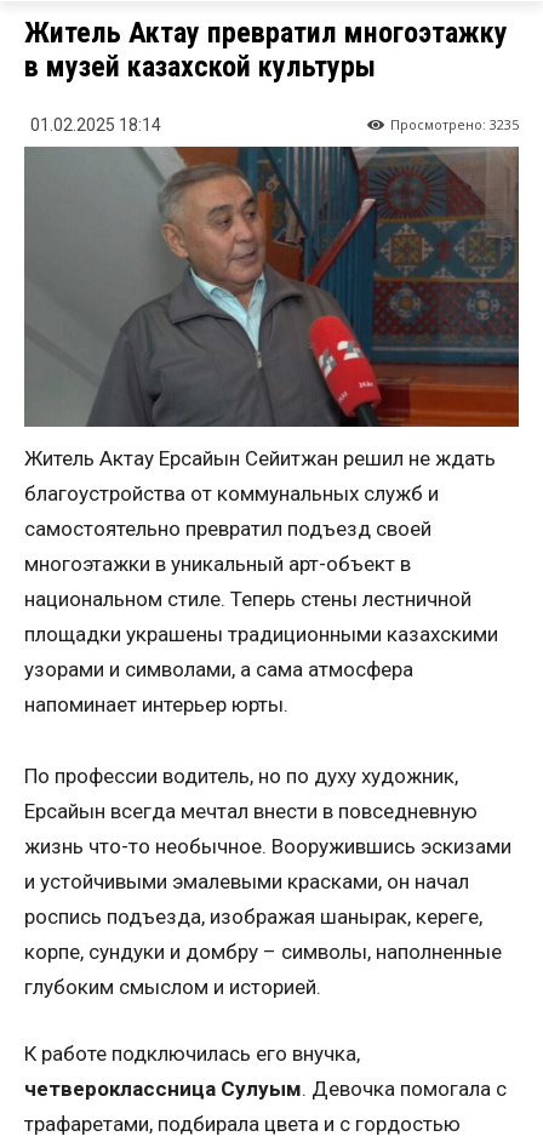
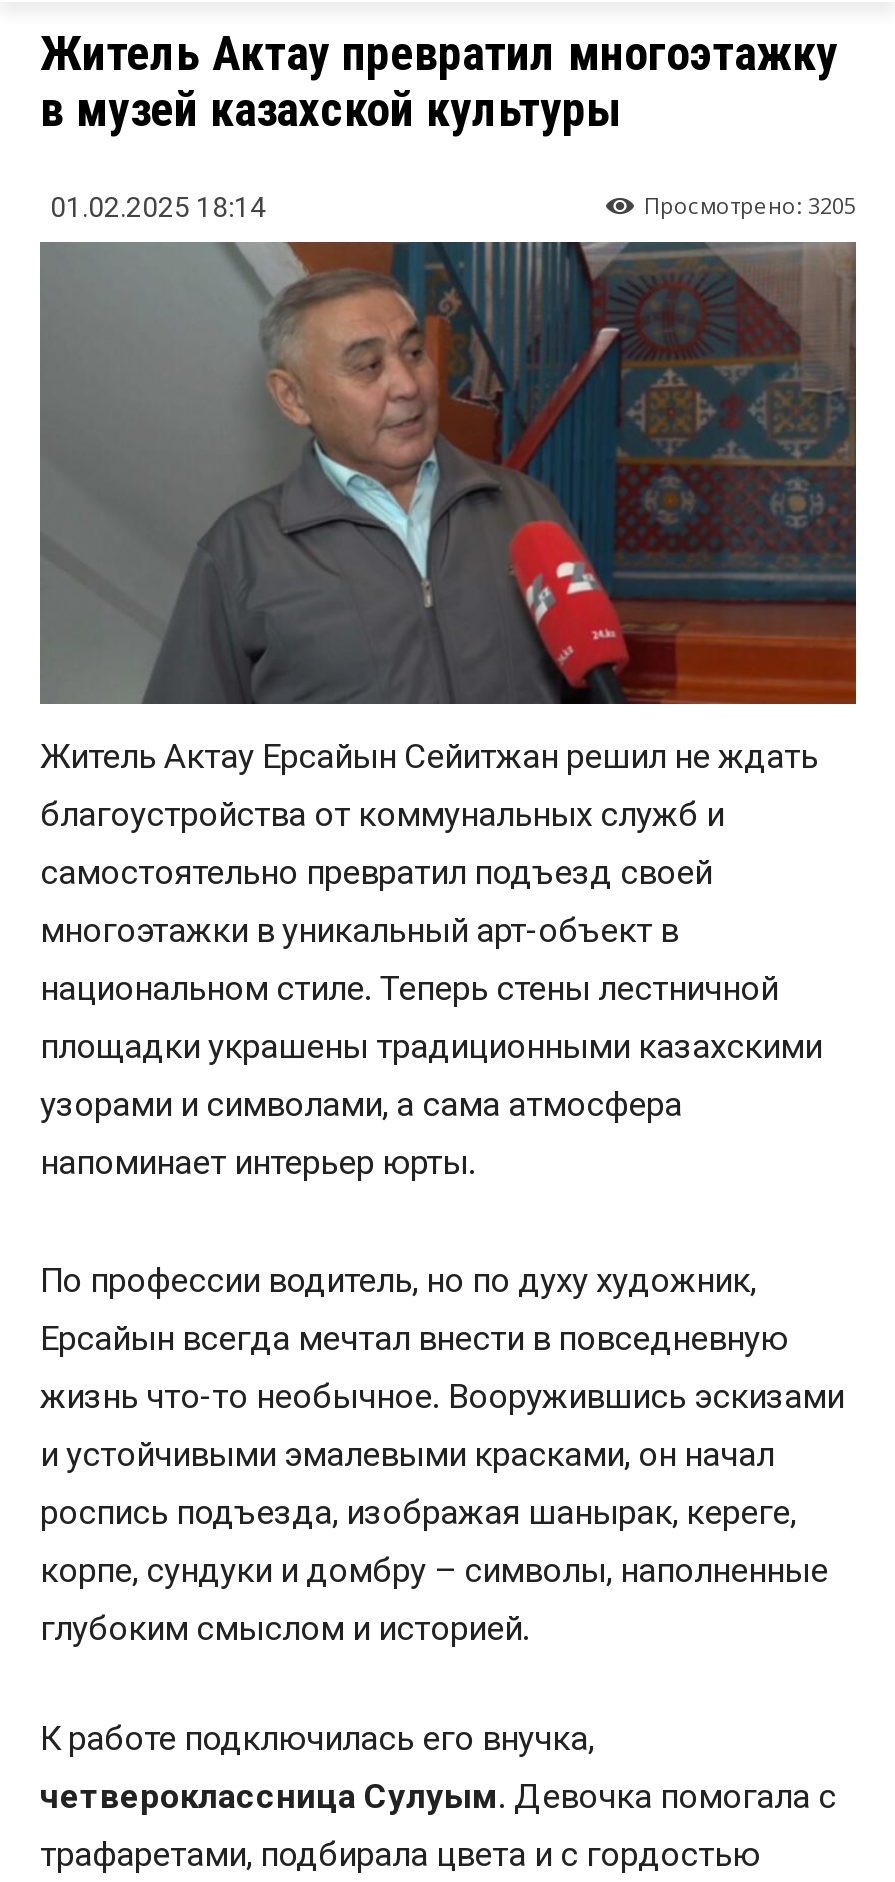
- Просмотрено: 3235
+ Просмотрено: 3205
